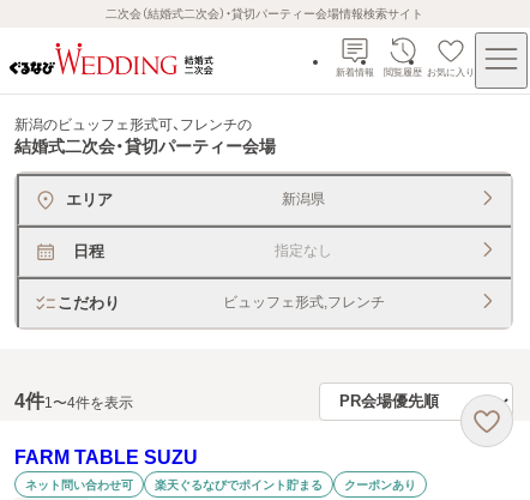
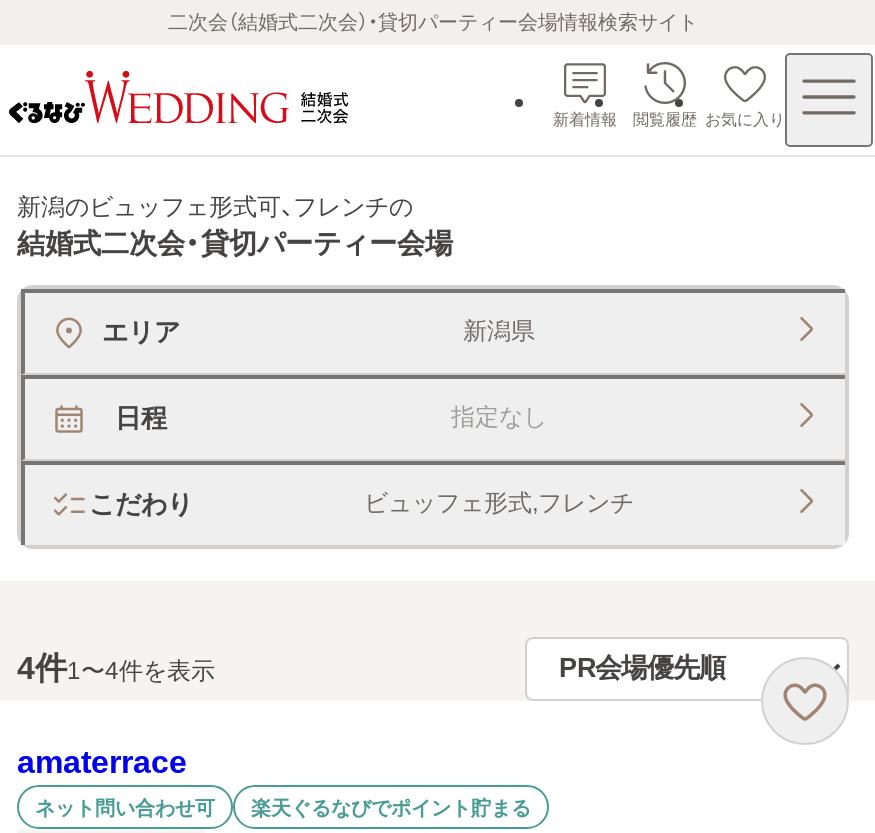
- FARM TABLE SUZU
+ amaterrace

- クーポンあり
